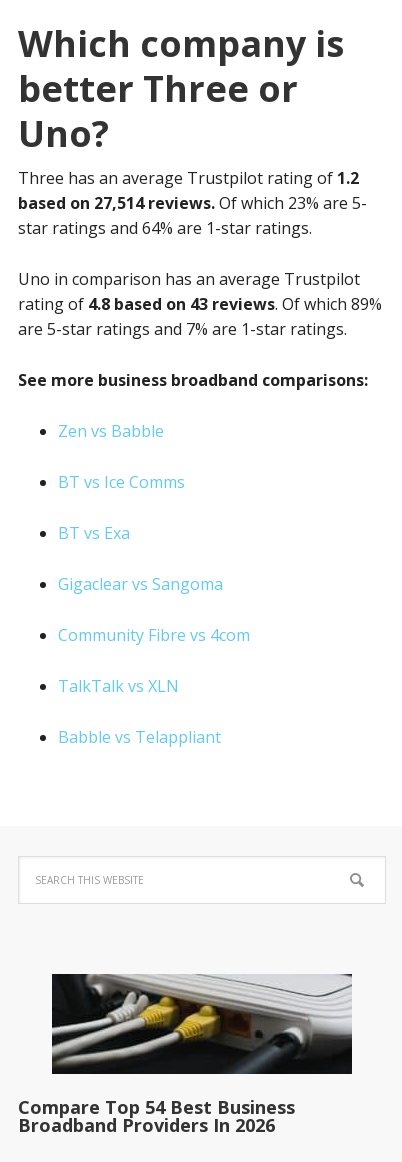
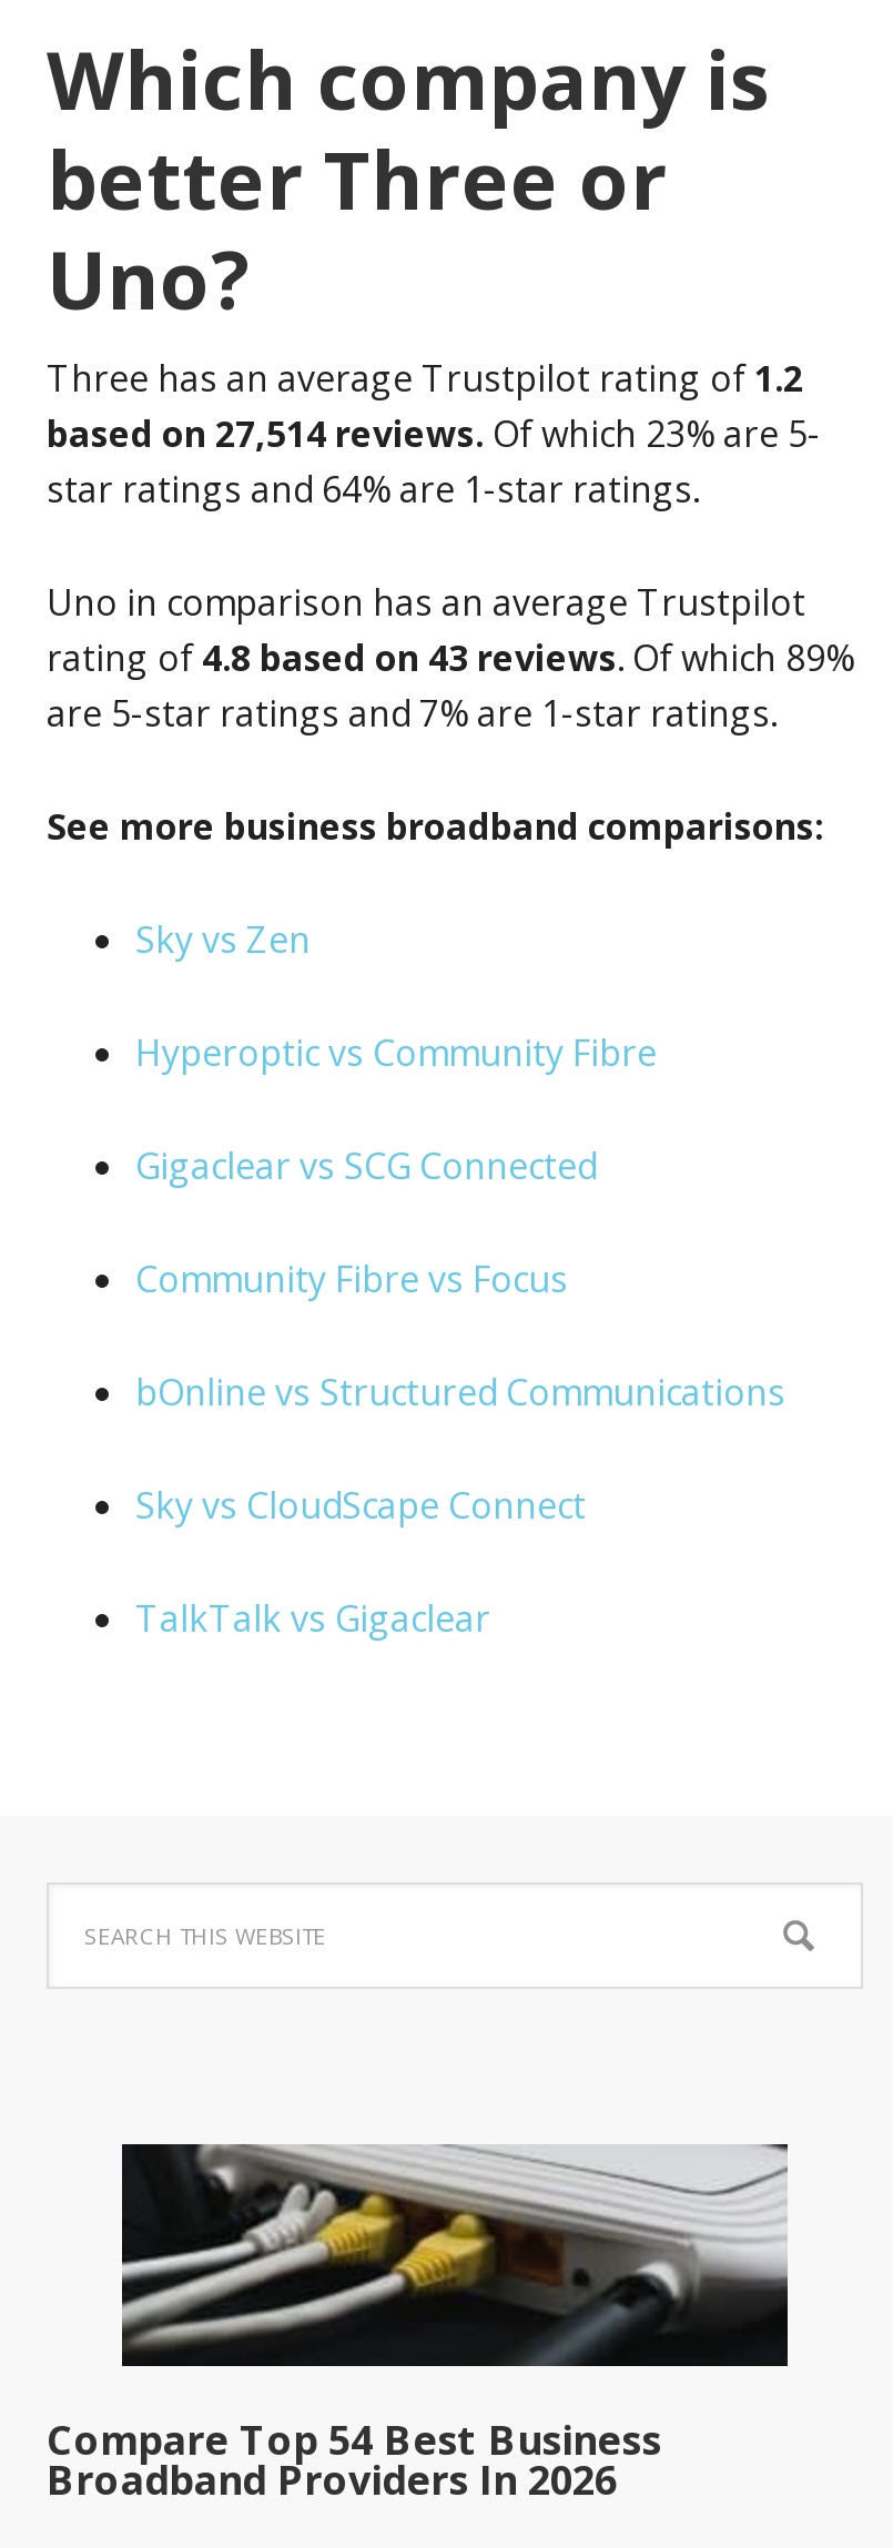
- Zen vs Babble
+ Sky vs Zen

- BT vs Ice Comms
+ Hyperoptic vs Community Fibre

- BT vs Exa
+ Gigaclear vs SCG Connected

- Gigaclear vs Sangoma
+ Community Fibre vs Focus

- Community Fibre vs 4com
+ bOnline vs Structured Communications

- TalkTalk vs XLN
+ Sky vs CloudScape Connect

- Babble vs Telappliant
+ TalkTalk vs Gigaclear
